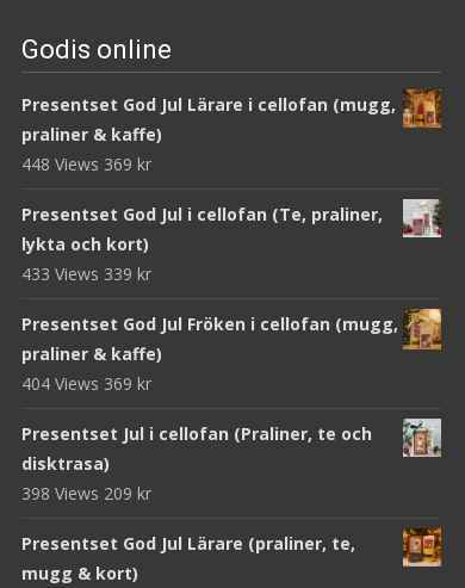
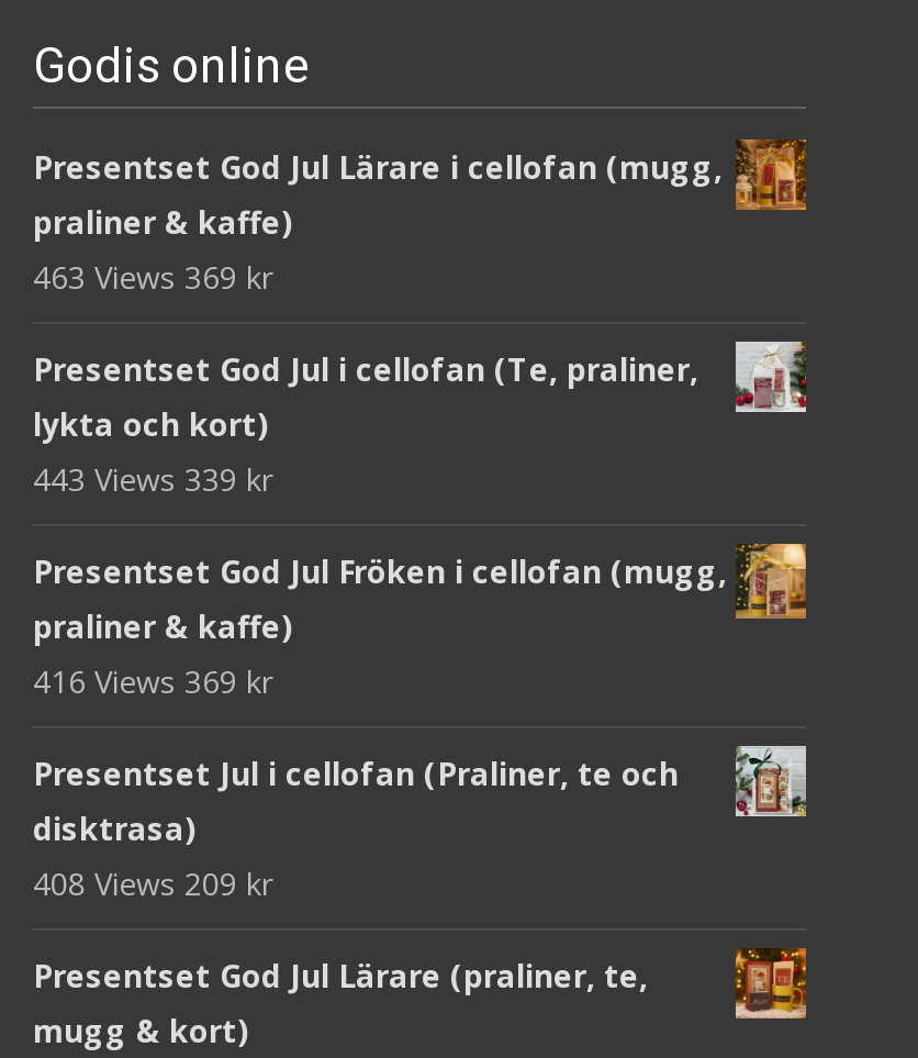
- 448 Views 369 kr
+ 463 Views 369 kr

- 433 Views 339 kr
+ 443 Views 339 kr

- 404 Views 369 kr
+ 416 Views 369 kr

- 398 Views 209 kr
+ 408 Views 209 kr
